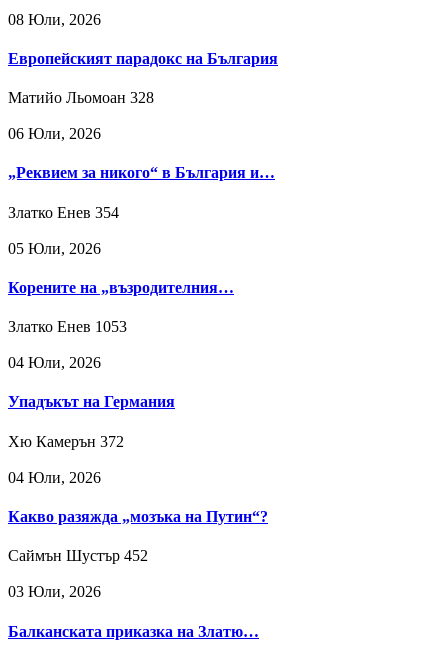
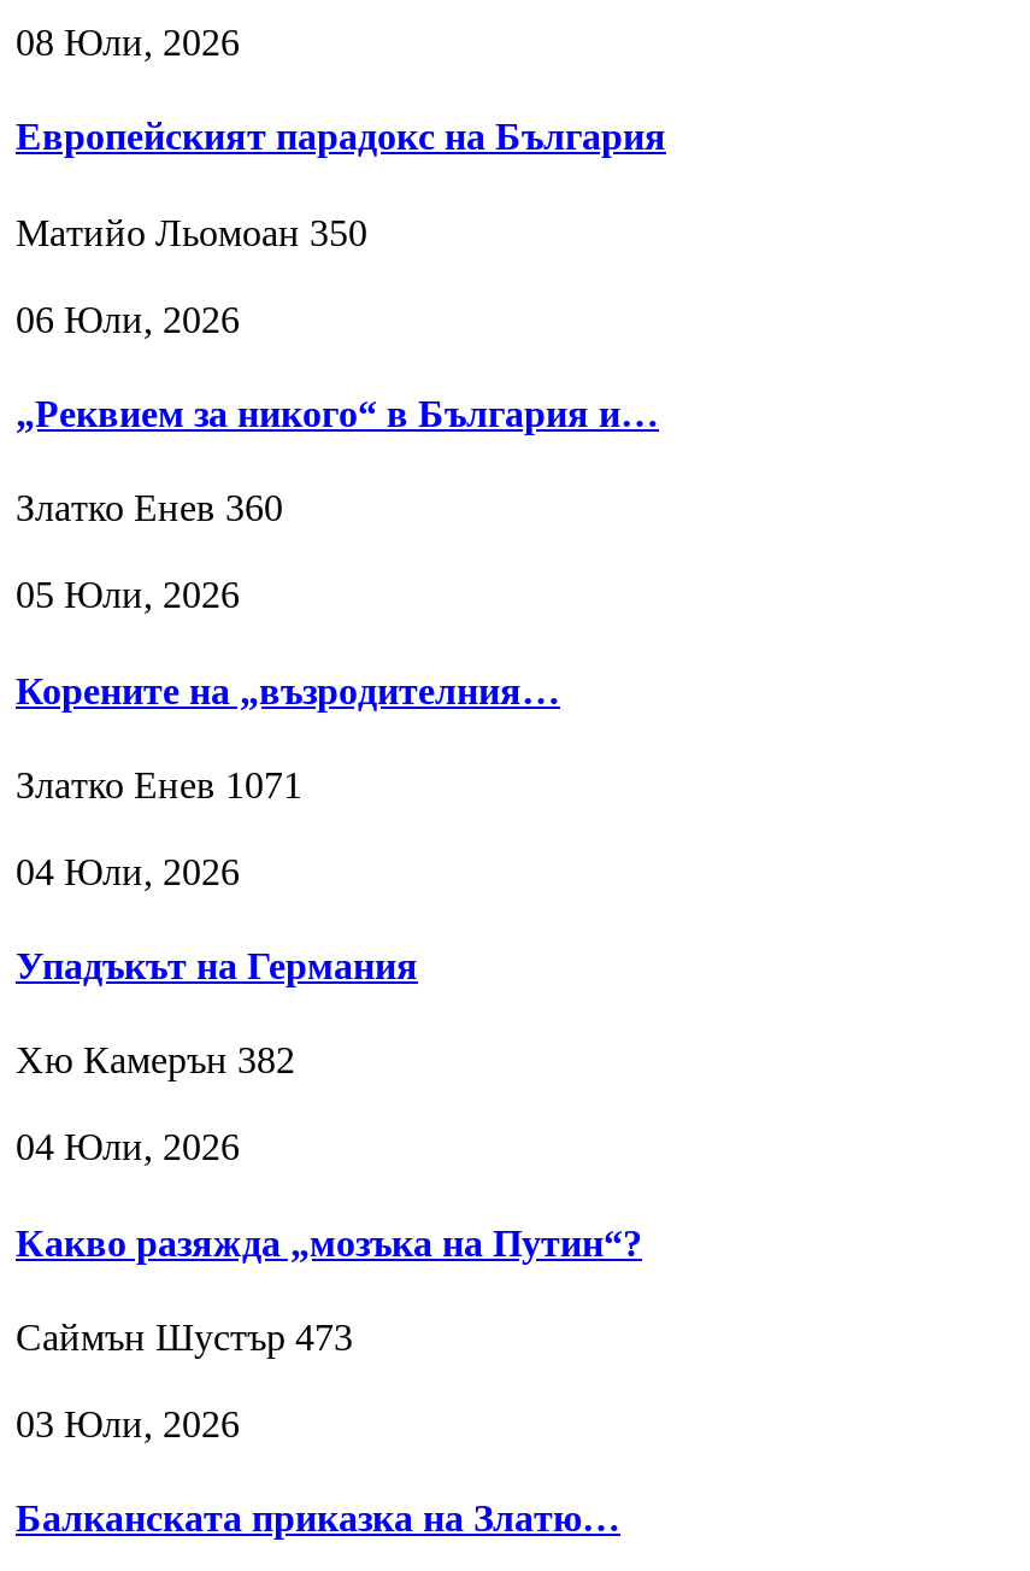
- Матийо Льомоан 328
+ Матийо Льомоан 350

- Златко Енев 354
+ Златко Енев 360

- Златко Енев 1053
+ Златко Енев 1071

- Хю Камерън 372
+ Хю Камерън 382

- Саймън Шустър 452
+ Саймън Шустър 473
